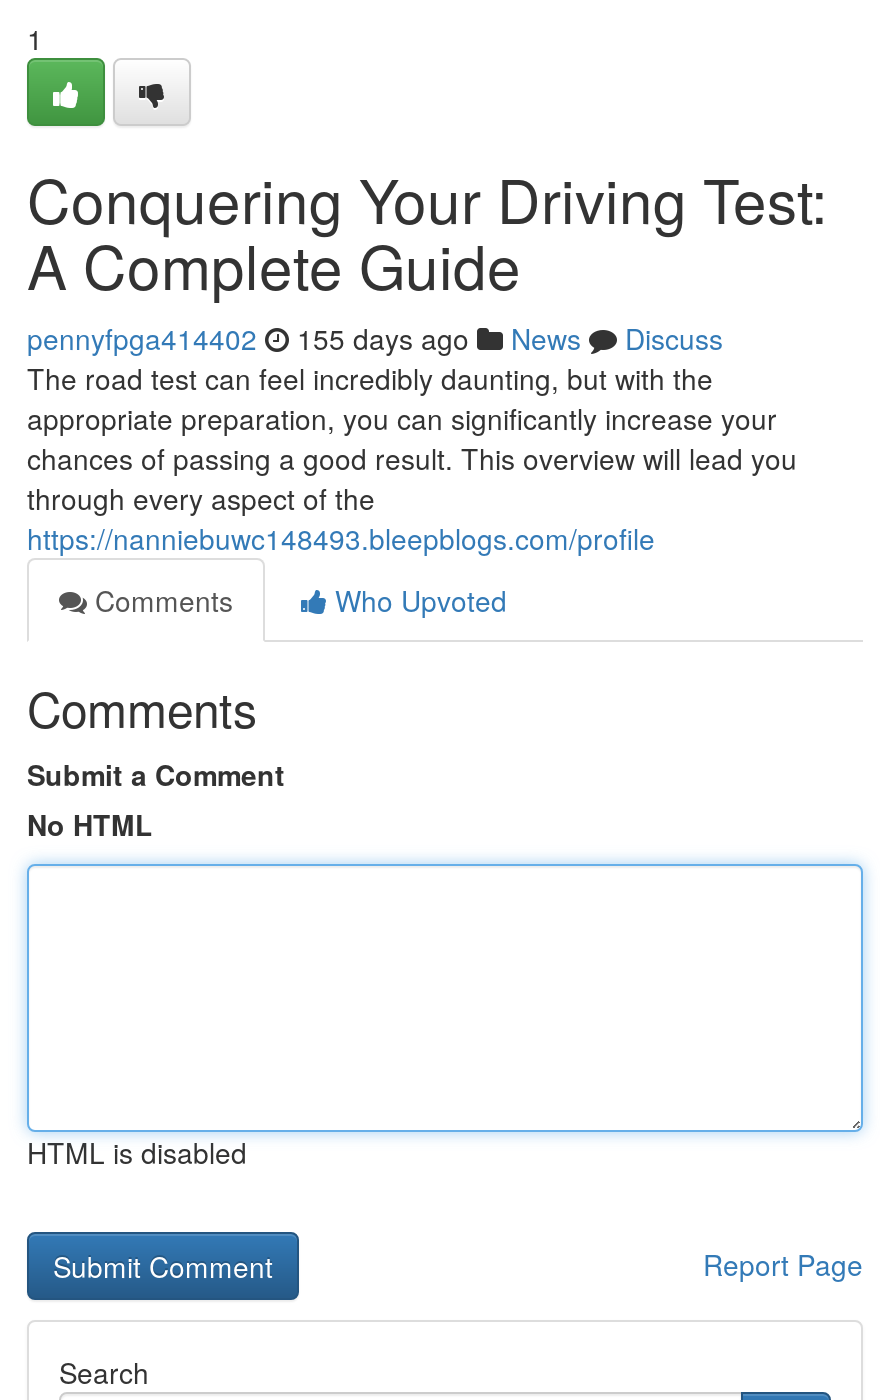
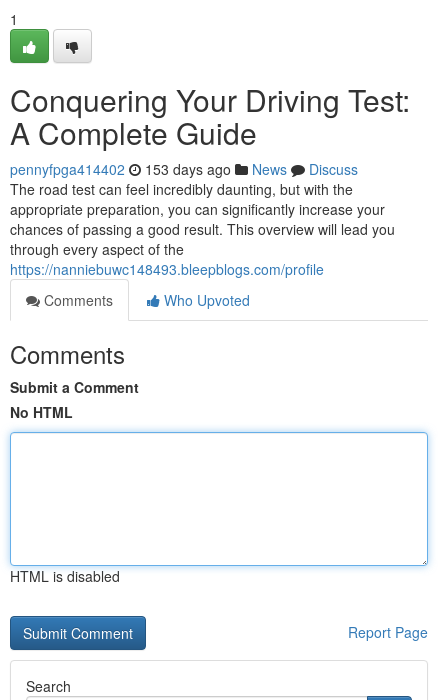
- pennyfpga414402 155 days ago News Discuss
+ pennyfpga414402 153 days ago News Discuss
